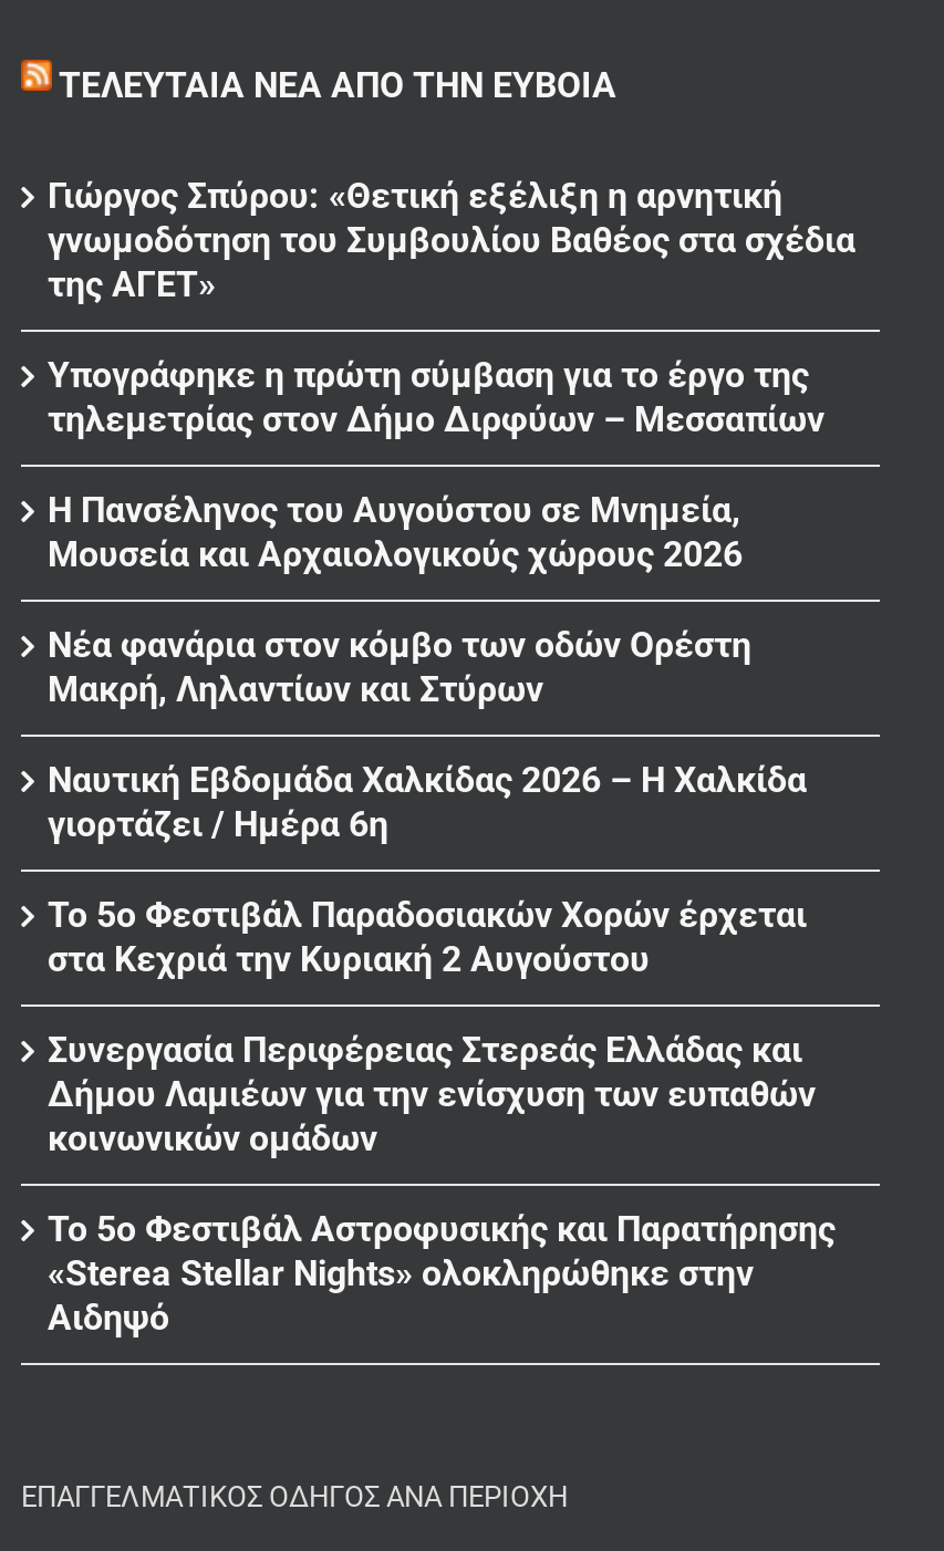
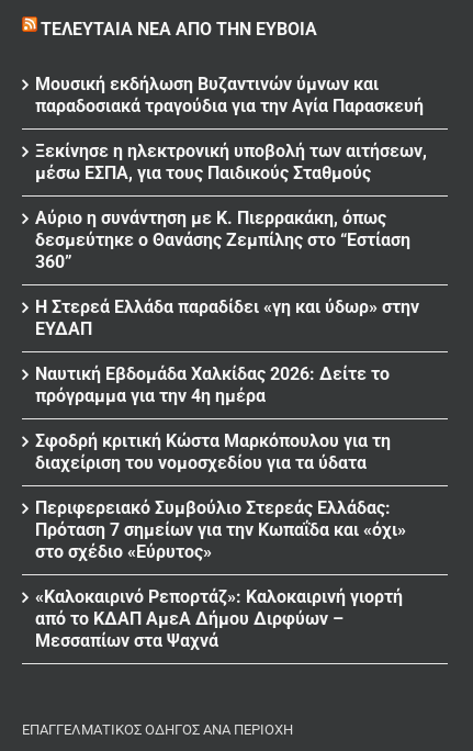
- Γιώργος Σπύρου: «Θετική εξέλιξη η αρνητική
- γνωμοδότηση του Συμβουλίου Βαθέος στα σχέδια
- της ΑΓΕΤ»
+ Μουσική εκδήλωση Βυζαντινών ύμνων και
+ παραδοσιακά τραγούδια για την Αγία Παρασκευή

- Υπογράφηκε η πρώτη σύμβαση για το έργο της
- τηλεμετρίας στον Δήμο Διρφύων – Μεσσαπίων
+ Ξεκίνησε η ηλεκτρονική υποβολή των αιτήσεων,
+ μέσω ΕΣΠΑ, για τους Παιδικούς Σταθμούς

- Η Πανσέληνος του Αυγούστου σε Μνημεία,
- Μουσεία και Αρχαιολογικούς χώρους 2026
+ Αύριο η συνάντηση με Κ. Πιερρακάκη, όπως
+ δεσμεύτηκε ο Θανάσης Ζεμπίλης στο “Εστίαση
+ 360”

- Νέα φανάρια στον κόμβο των οδών Ορέστη
- Μακρή, Ληλαντίων και Στύρων
+ Η Στερεά Ελλάδα παραδίδει «γη και ύδωρ» στην
+ ΕΥΔΑΠ

- Ναυτική Εβδομάδα Χαλκίδας 2026 – Η Χαλκίδα
- γιορτάζει / Ημέρα 6η
+ Ναυτική Εβδομάδα Χαλκίδας 2026: Δείτε το
+ πρόγραμμα για την 4η ημέρα

- Το 5ο Φεστιβάλ Παραδοσιακών Χορών έρχεται
- στα Κεχριά την Κυριακή 2 Αυγούστου
+ Σφοδρή κριτική Κώστα Μαρκόπουλου για τη
+ διαχείριση του νομοσχεδίου για τα ύδατα

- Συνεργασία Περιφέρειας Στερεάς Ελλάδας και
- Δήμου Λαμιέων για την ενίσχυση των ευπαθών
- κοινωνικών ομάδων
+ Περιφερειακό Συμβούλιο Στερεάς Ελλάδας:
+ Πρόταση 7 σημείων για την Κωπαΐδα και «όχι»
+ στο σχέδιο «Εύρυτος»

- Το 5ο Φεστιβάλ Αστροφυσικής και Παρατήρησης
- «Sterea Stellar Nights» ολοκληρώθηκε στην
- Αιδηψό
+ «Καλοκαιρινό Ρεπορτάζ»: Καλοκαιρινή γιορτή
+ από το ΚΔΑΠ ΑμεΑ Δήμου Διρφύων –
+ Μεσσαπίων στα Ψαχνά
